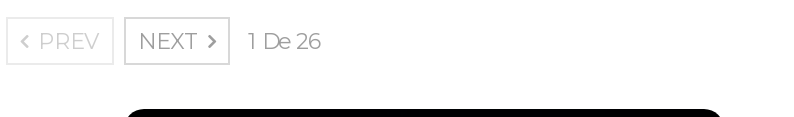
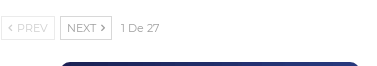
- PREV NEXT 1 De 26
+ PREV NEXT 1 De 27
